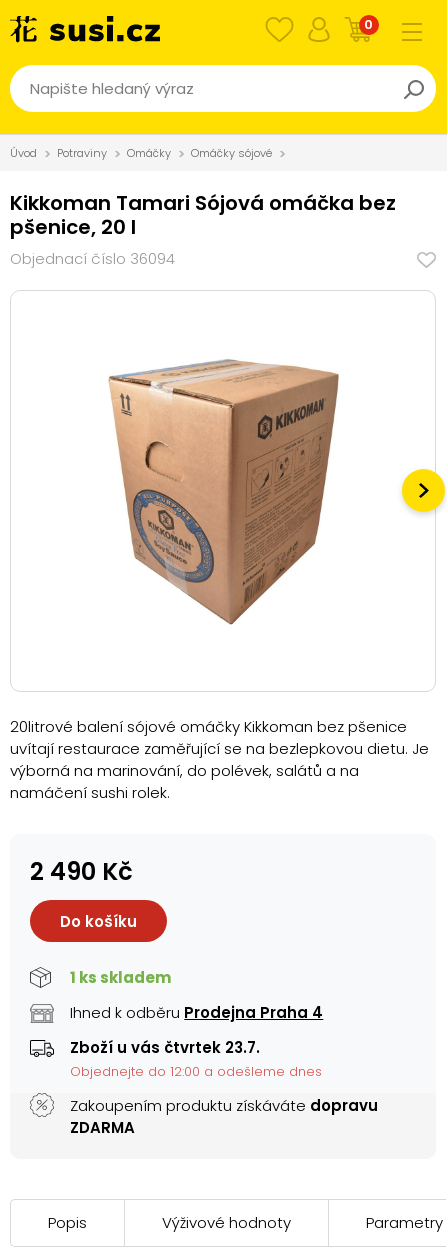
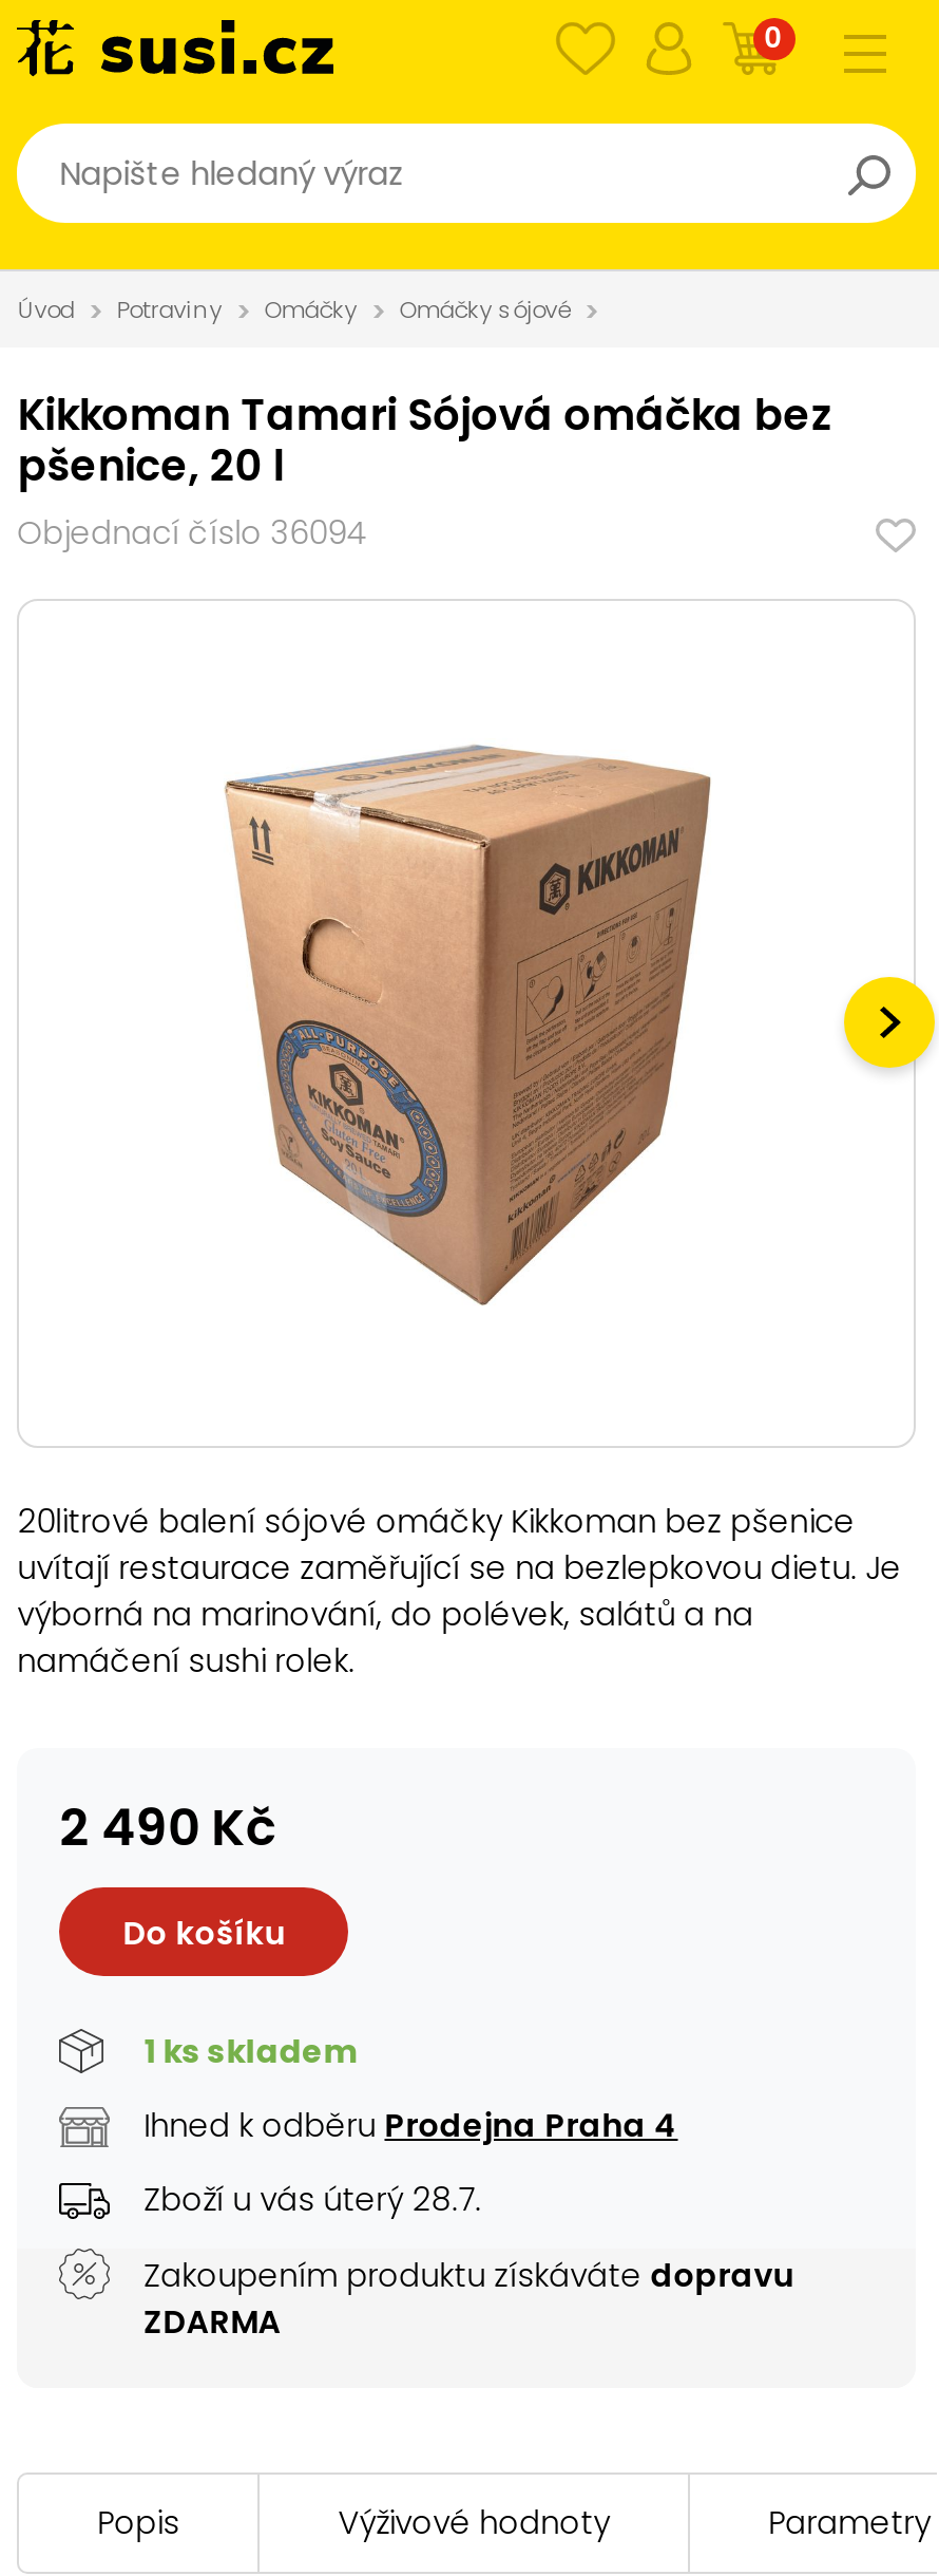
- Zboží u vás čtvrtek 23.7.
- Objednejte do 12:00 a odešleme dnes
+ Zboží u vás úterý 28.7.
